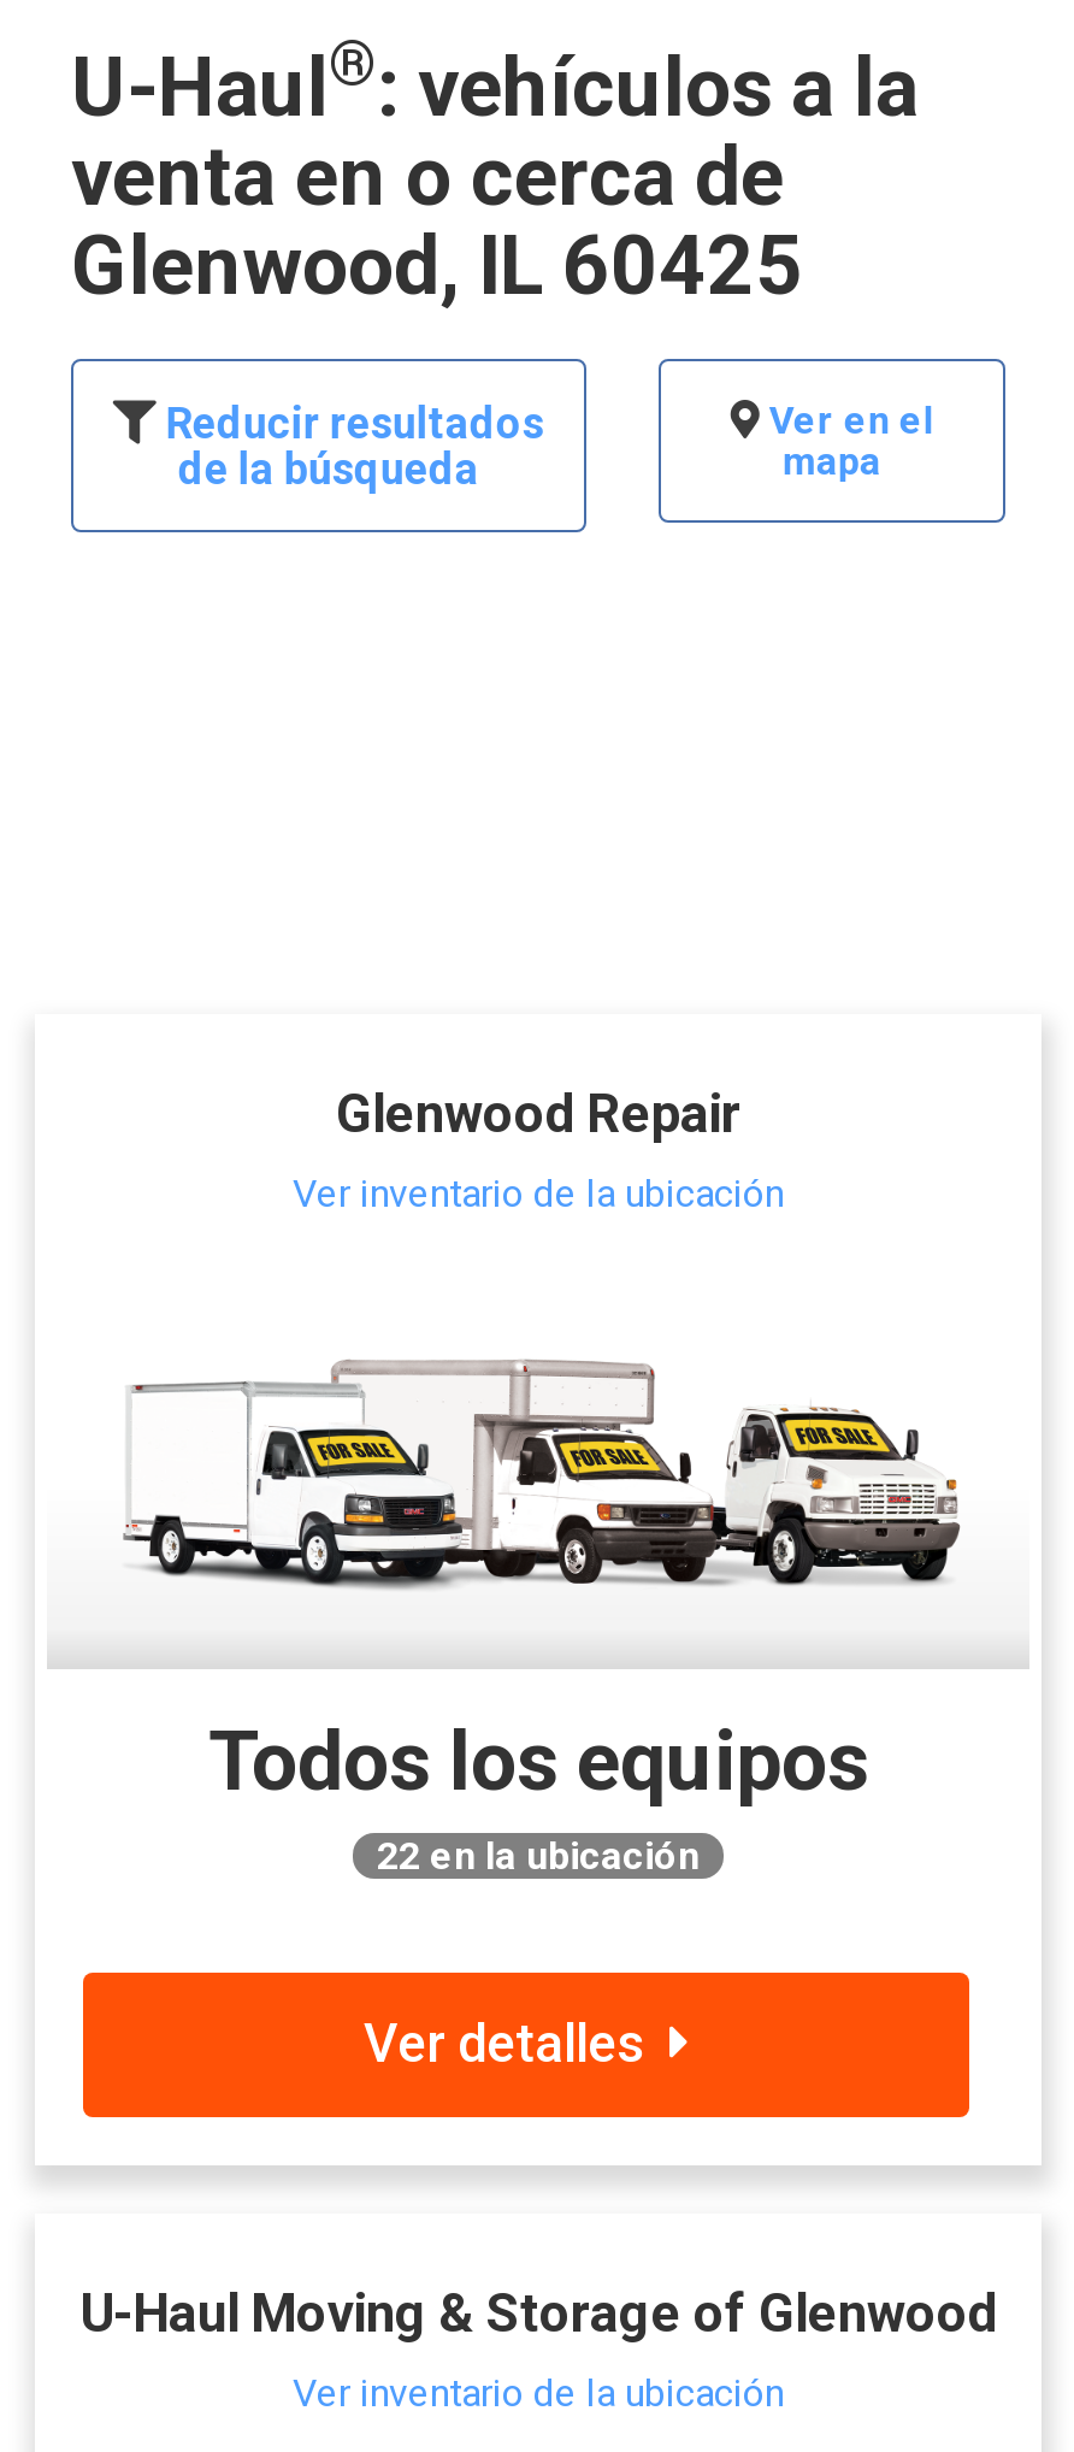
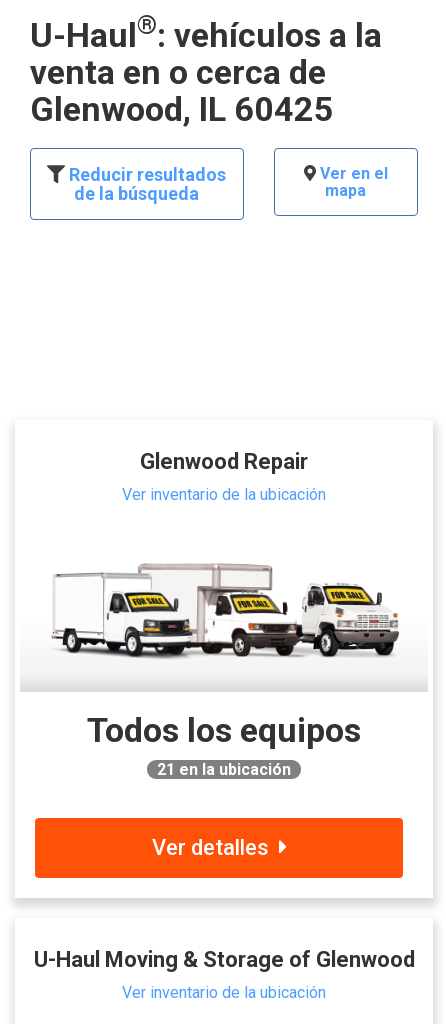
- 22en la ubicación
+ 21en la ubicación
